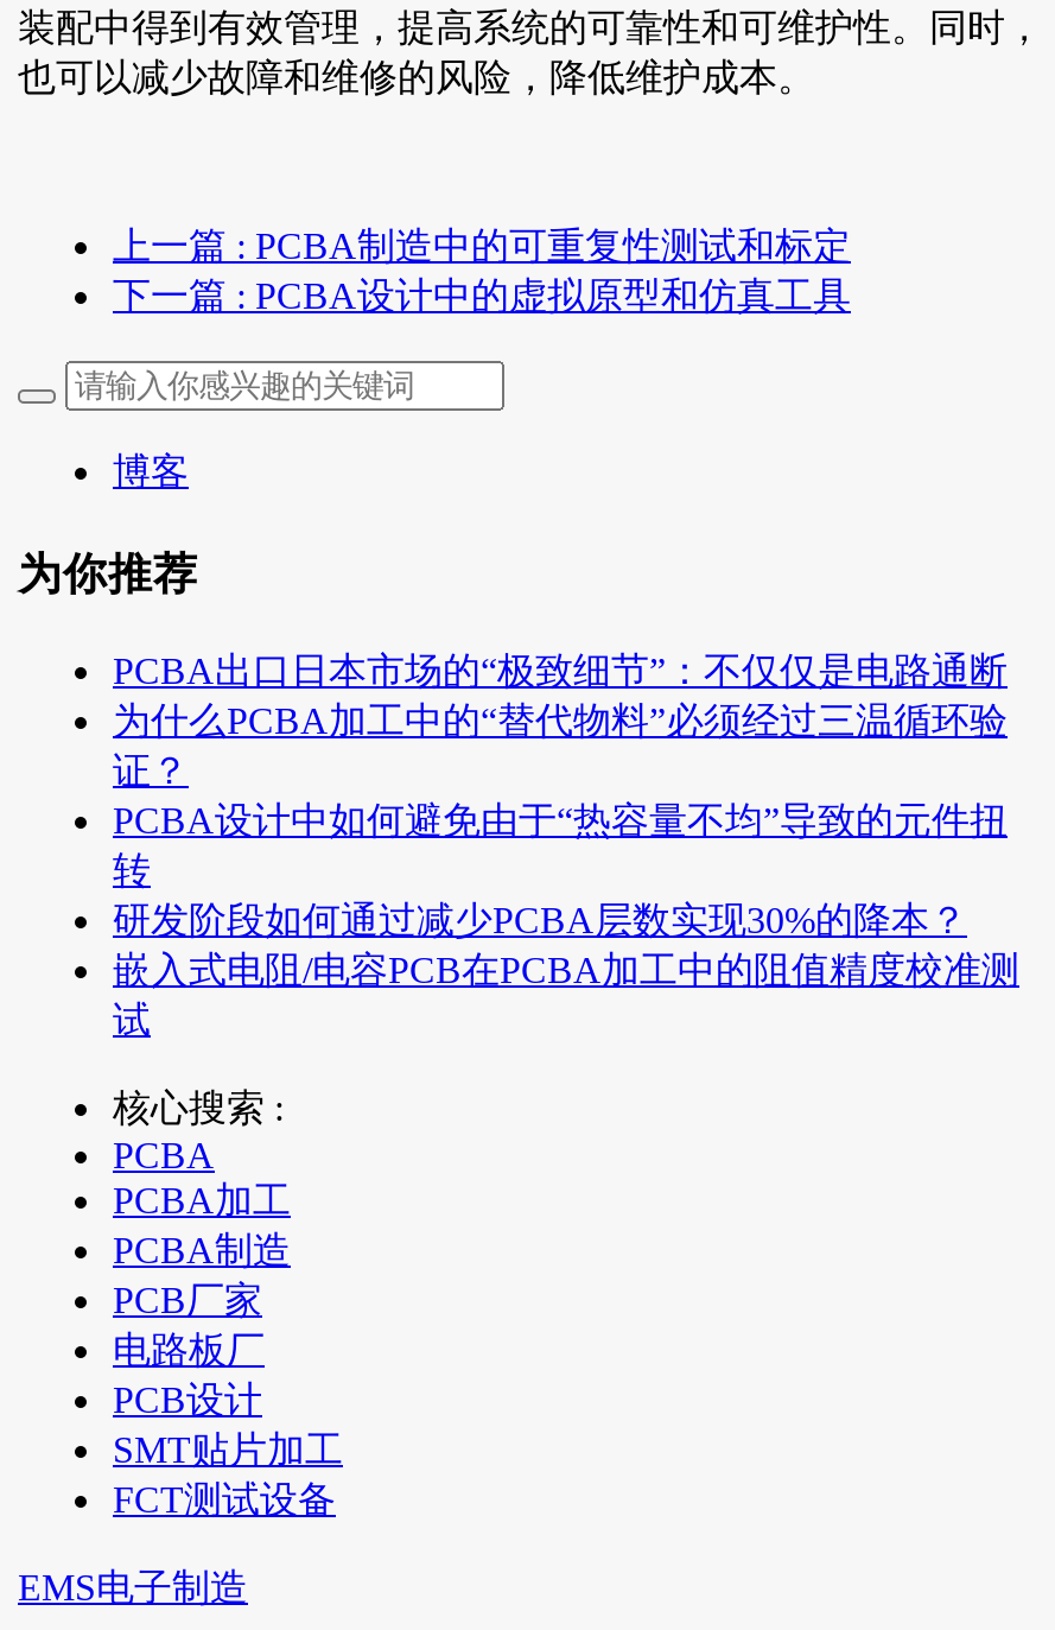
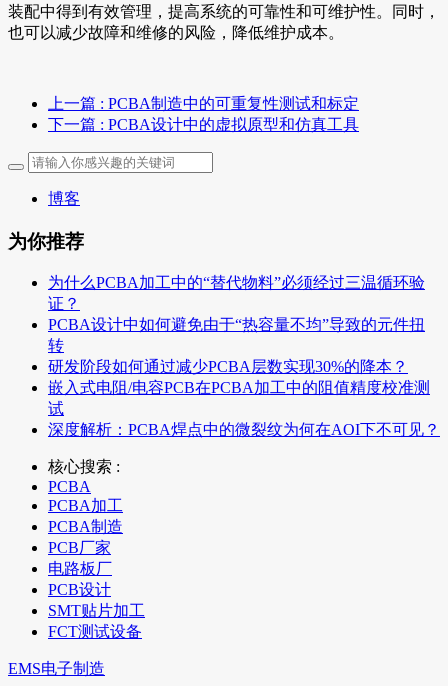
- PCBA出口日本市场的“极致细节”：不仅仅是电路通断

moved up: 为什么PCBA加工中的“替代物料”必须经过三温循环验 | 证？ | 转 | 研发阶段如何通过减少PCBA层数实现30%的降本？ | 嵌入式电阻/电容PCB在PCBA加工中的阻值精度校准测 | 试

+ 深度解析：PCBA焊点中的微裂纹为何在AOI下不可见？
